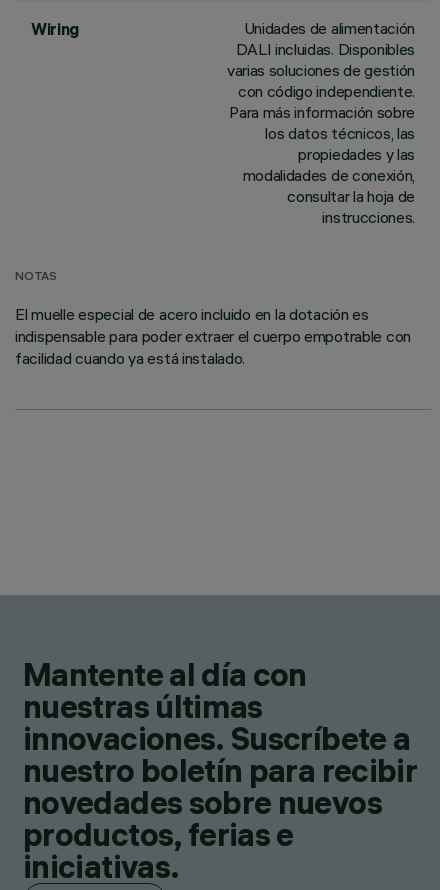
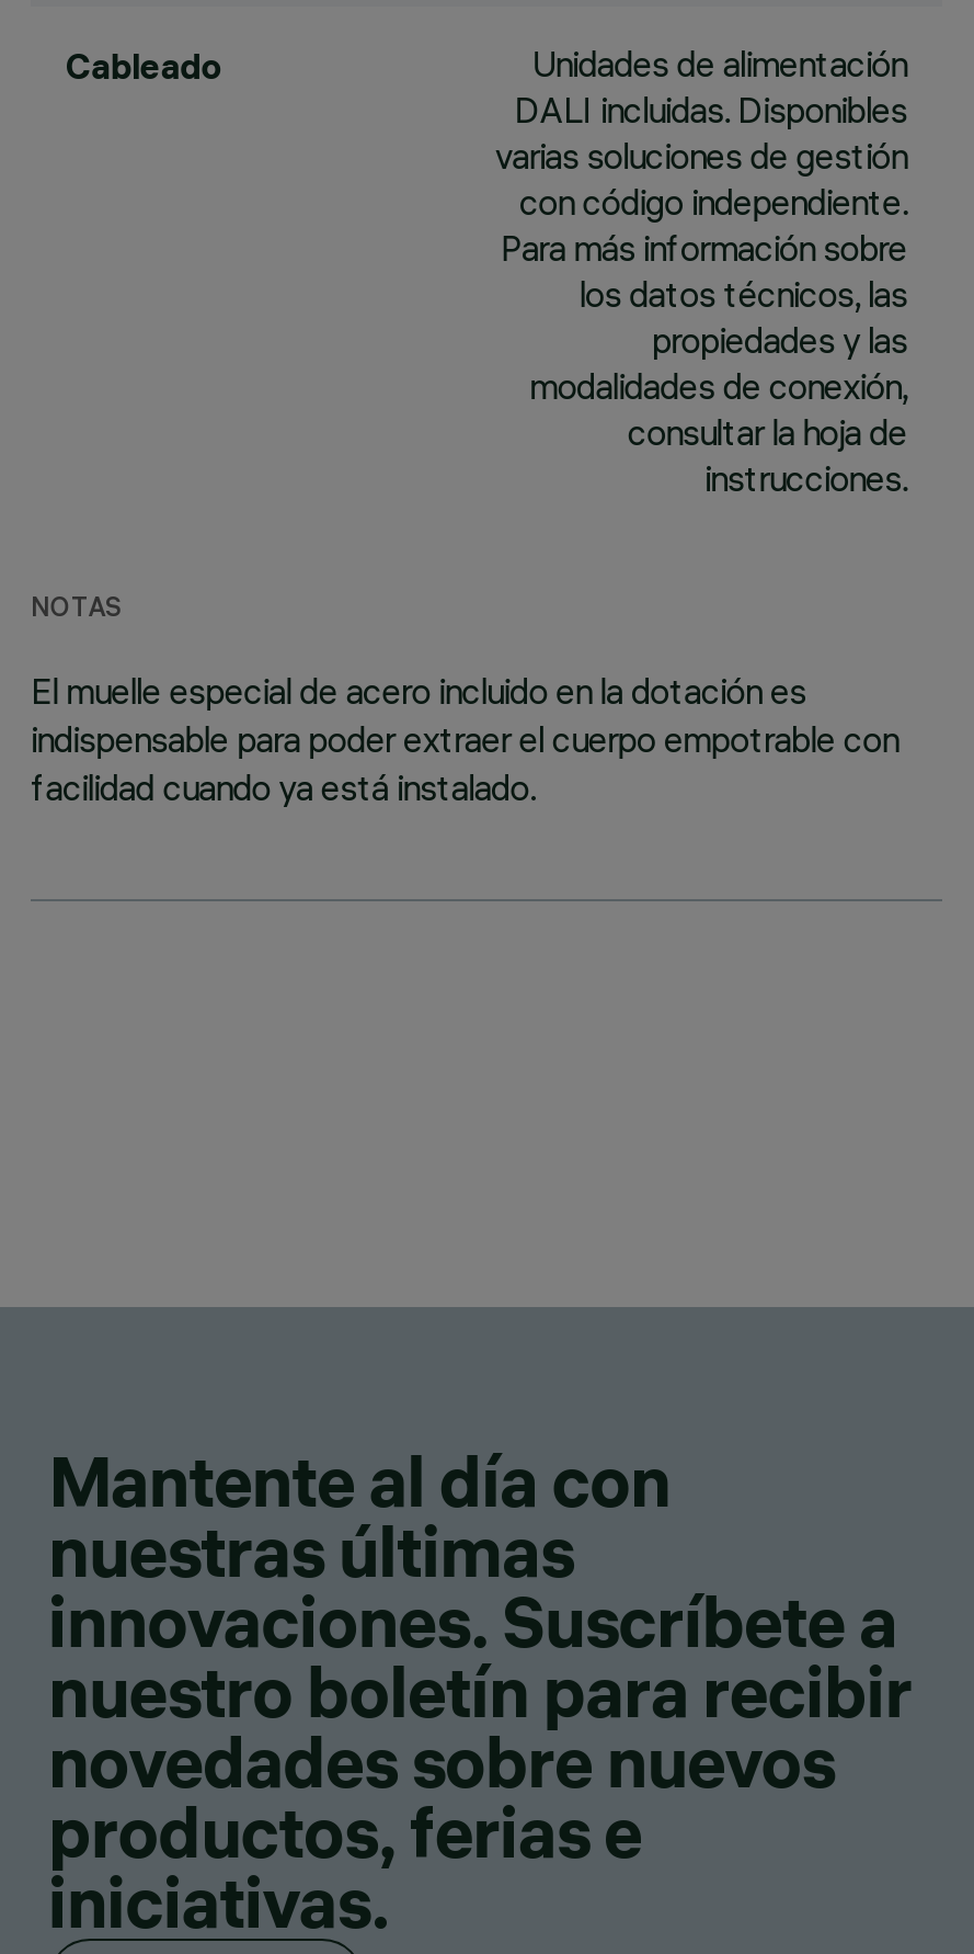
- Wiring
+ Cableado
